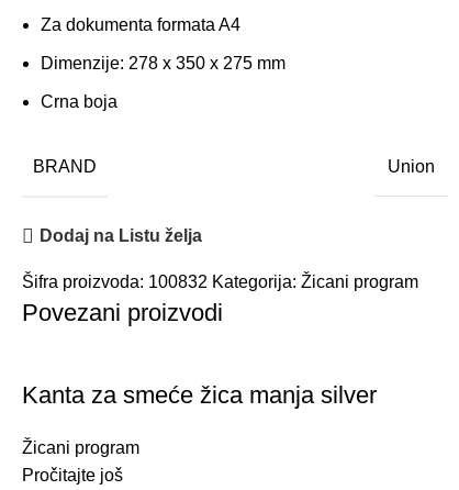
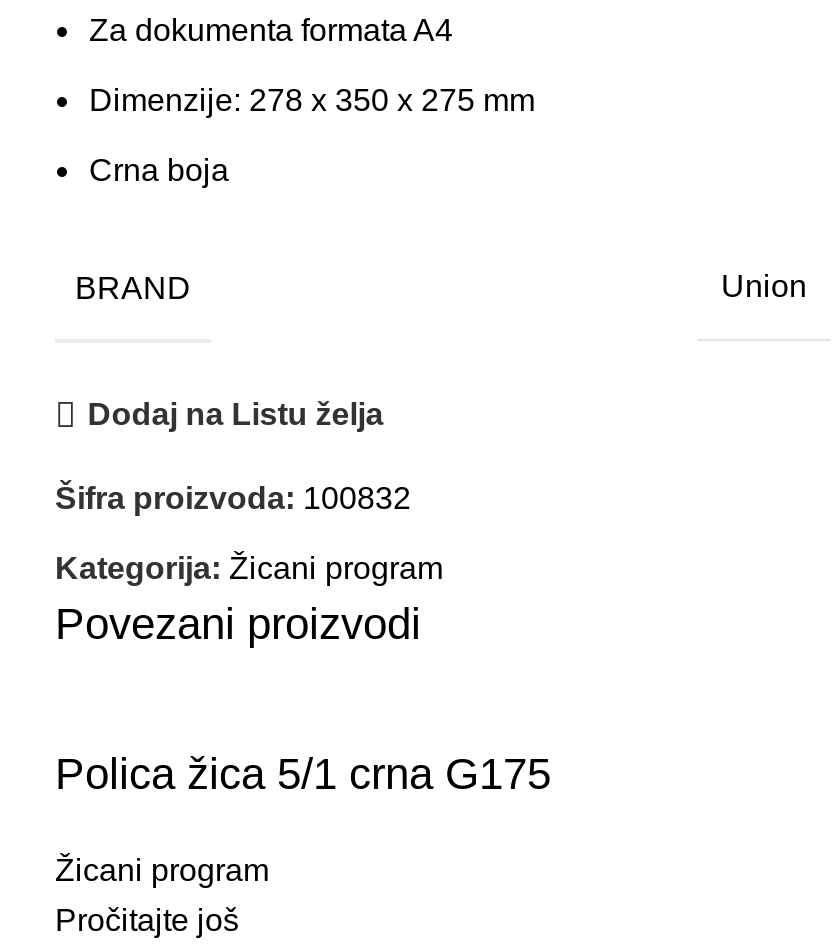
- Kanta za smeće žica manja silver
+ Polica žica 5/1 crna G175
